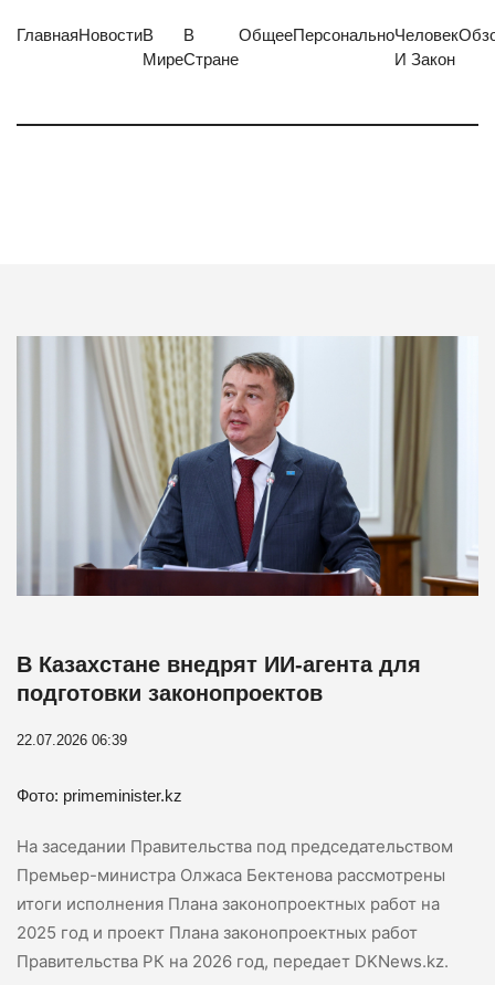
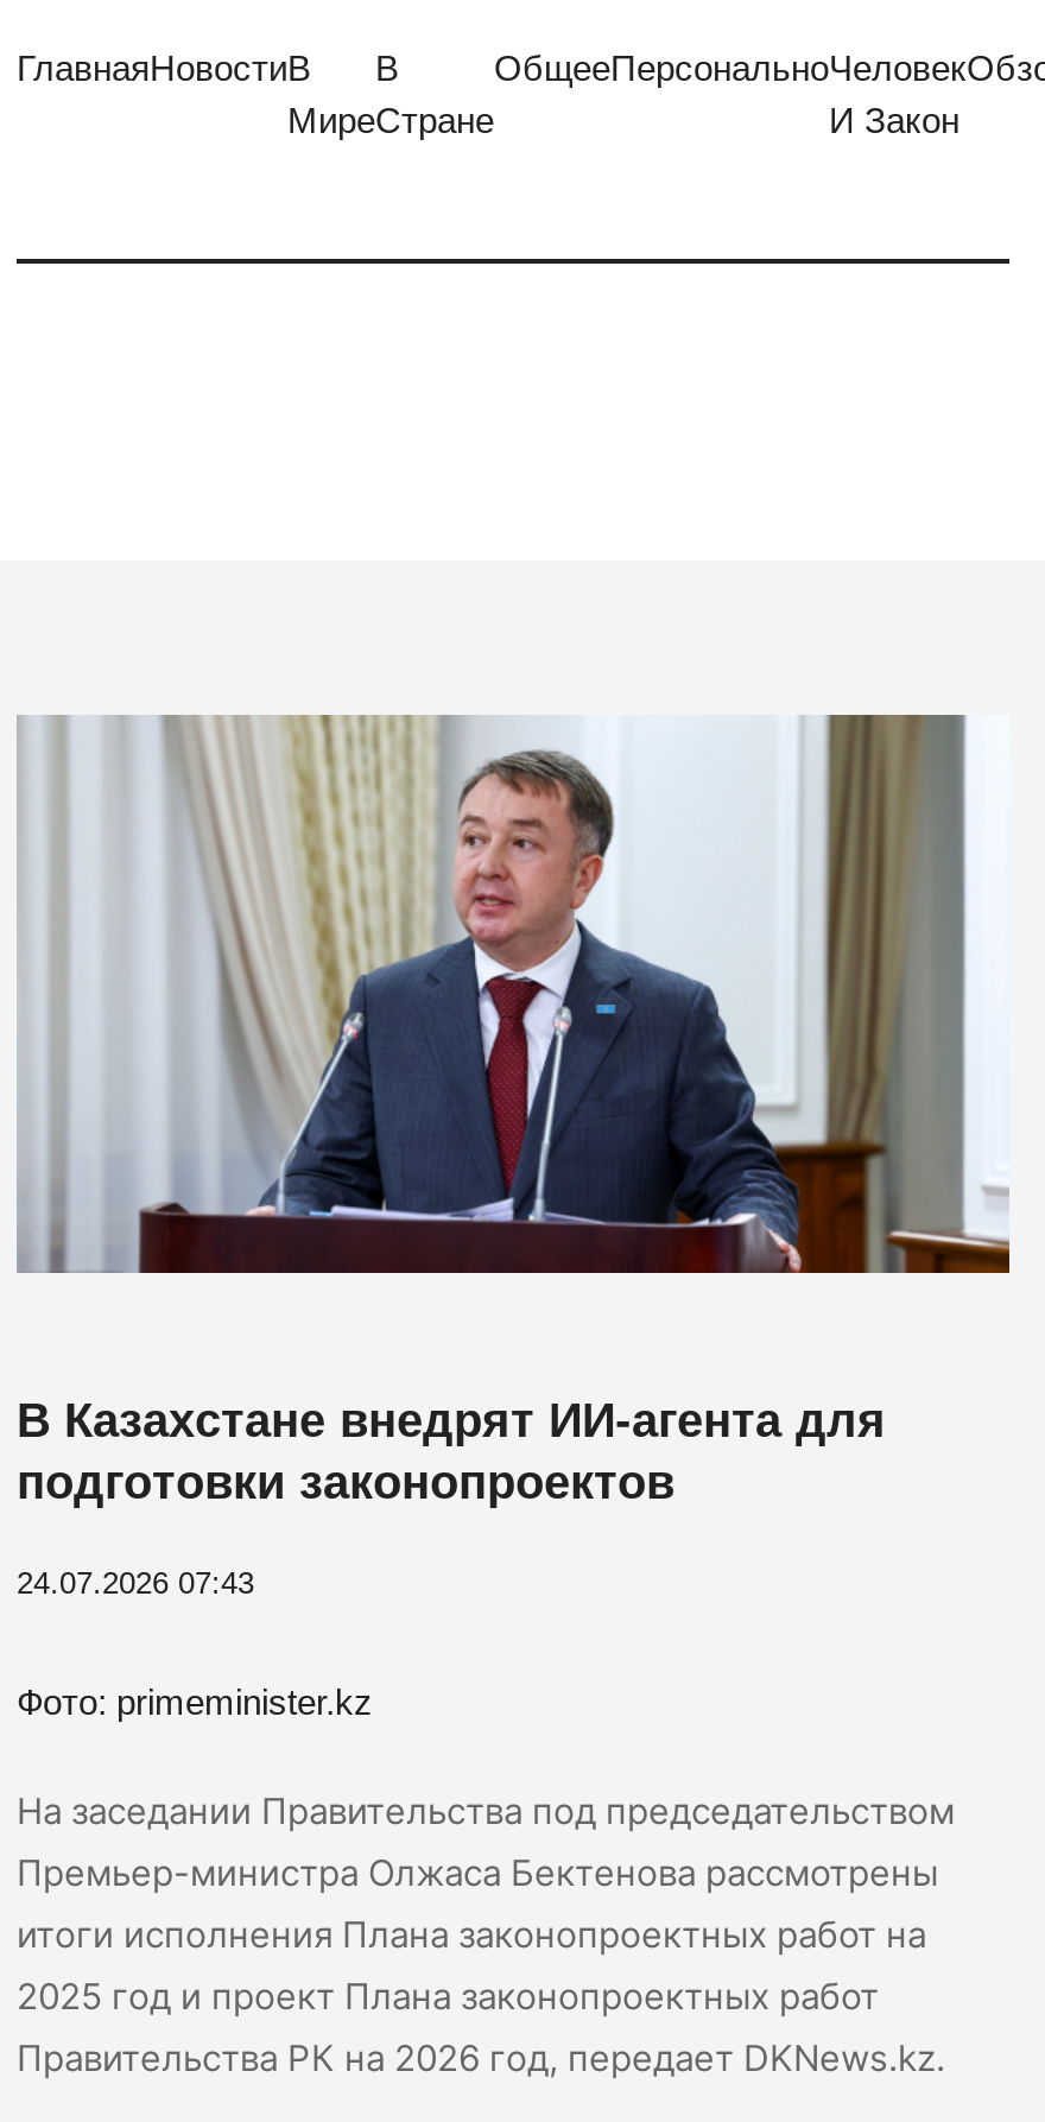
- 22.07.2026 06:39
+ 24.07.2026 07:43
